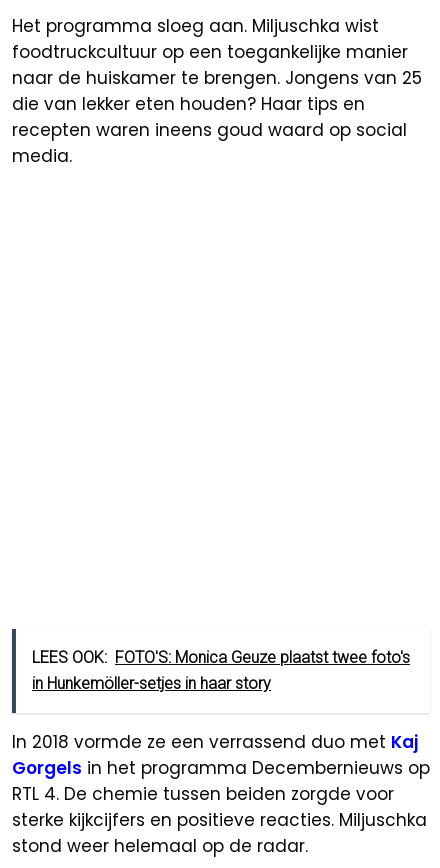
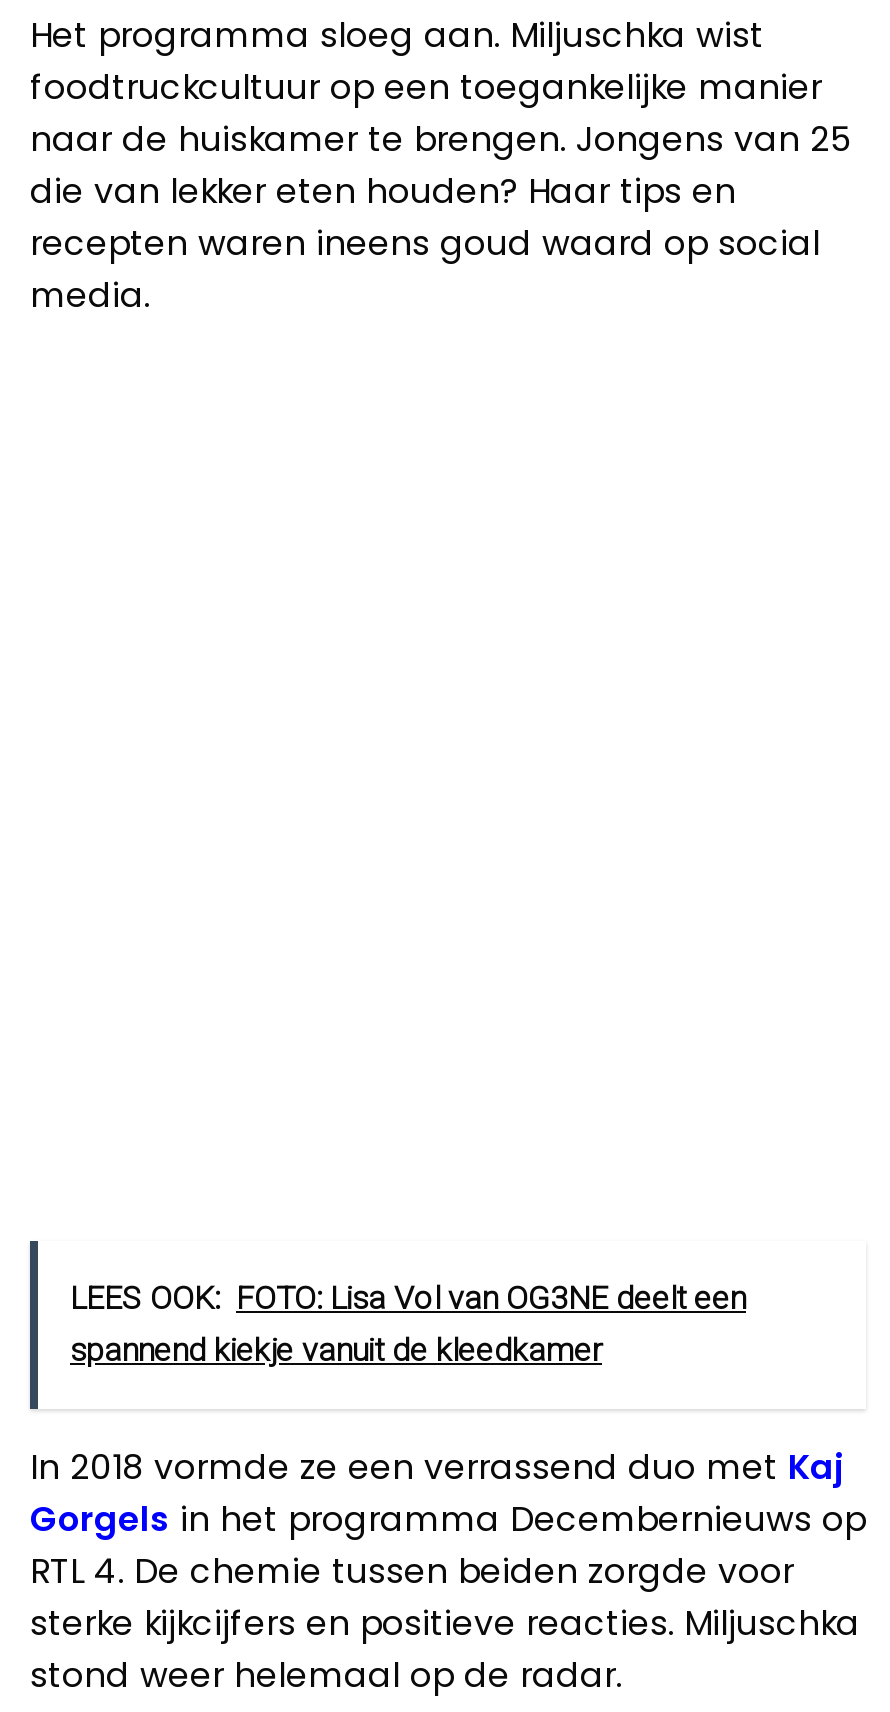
- LEES OOK: FOTO'S: Monica Geuze plaatst twee foto's
- in Hunkemöller-setjes in haar story
+ LEES OOK: FOTO: Lisa Vol van OG3NE deelt een
+ spannend kiekje vanuit de kleedkamer
